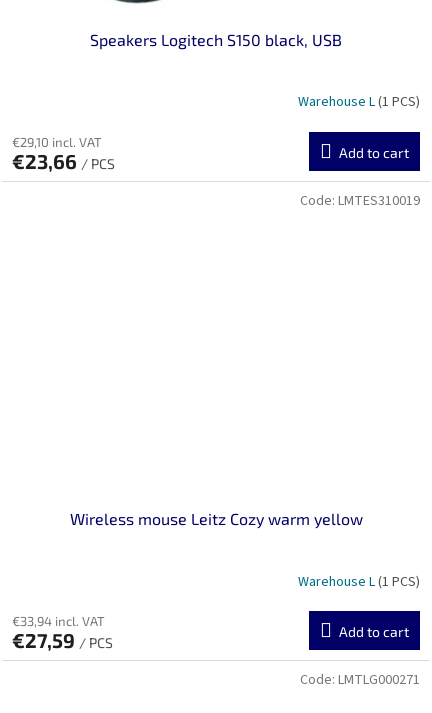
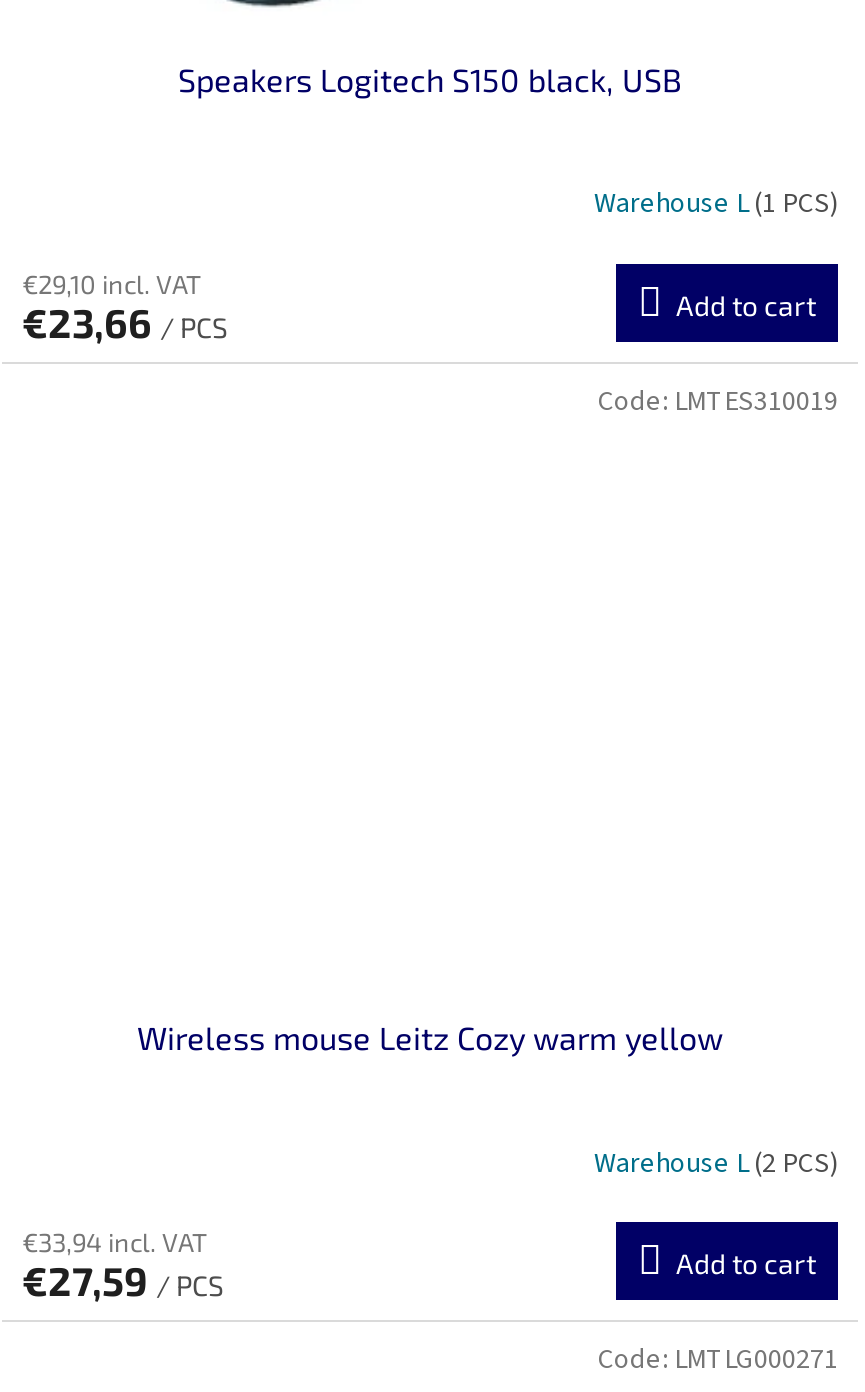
- Warehouse L(1 PCS)
+ Warehouse L(2 PCS)
